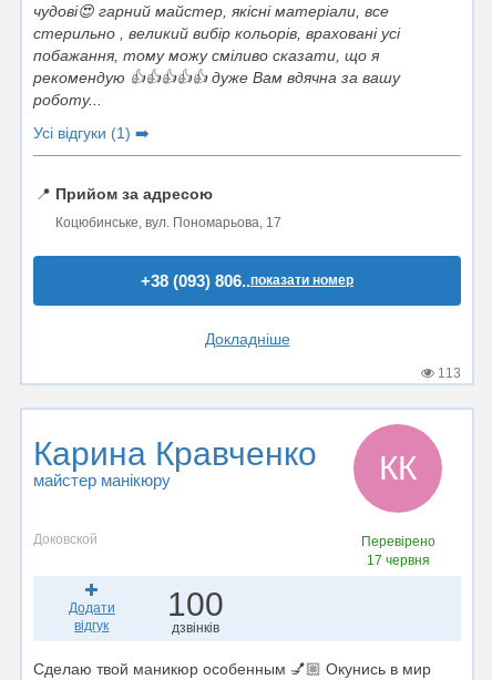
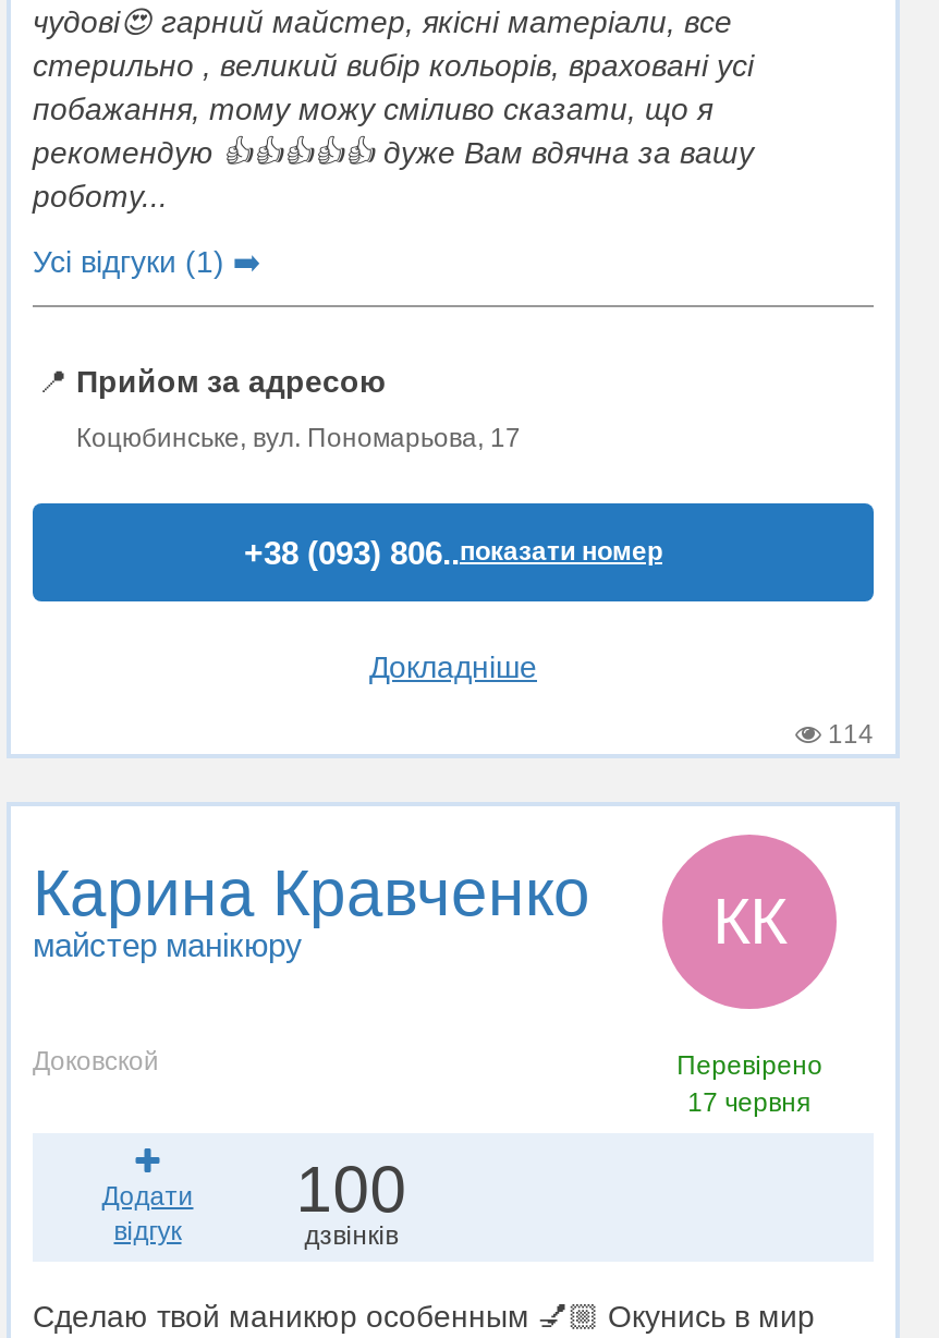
- 113
+ 114
